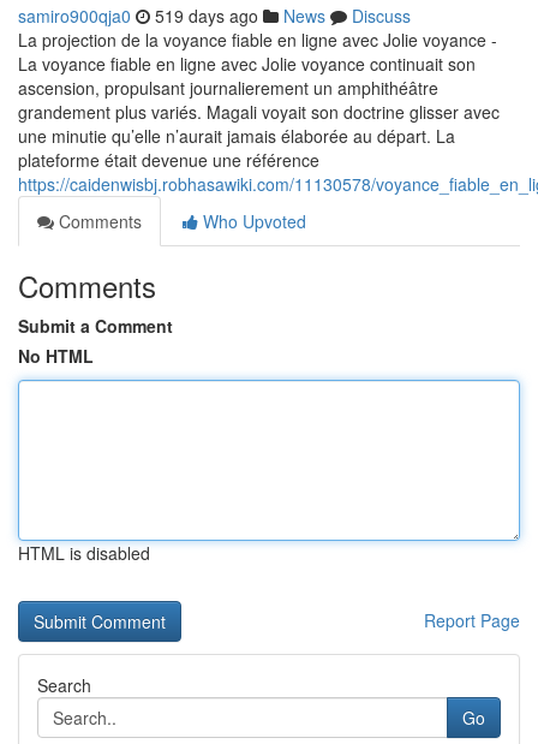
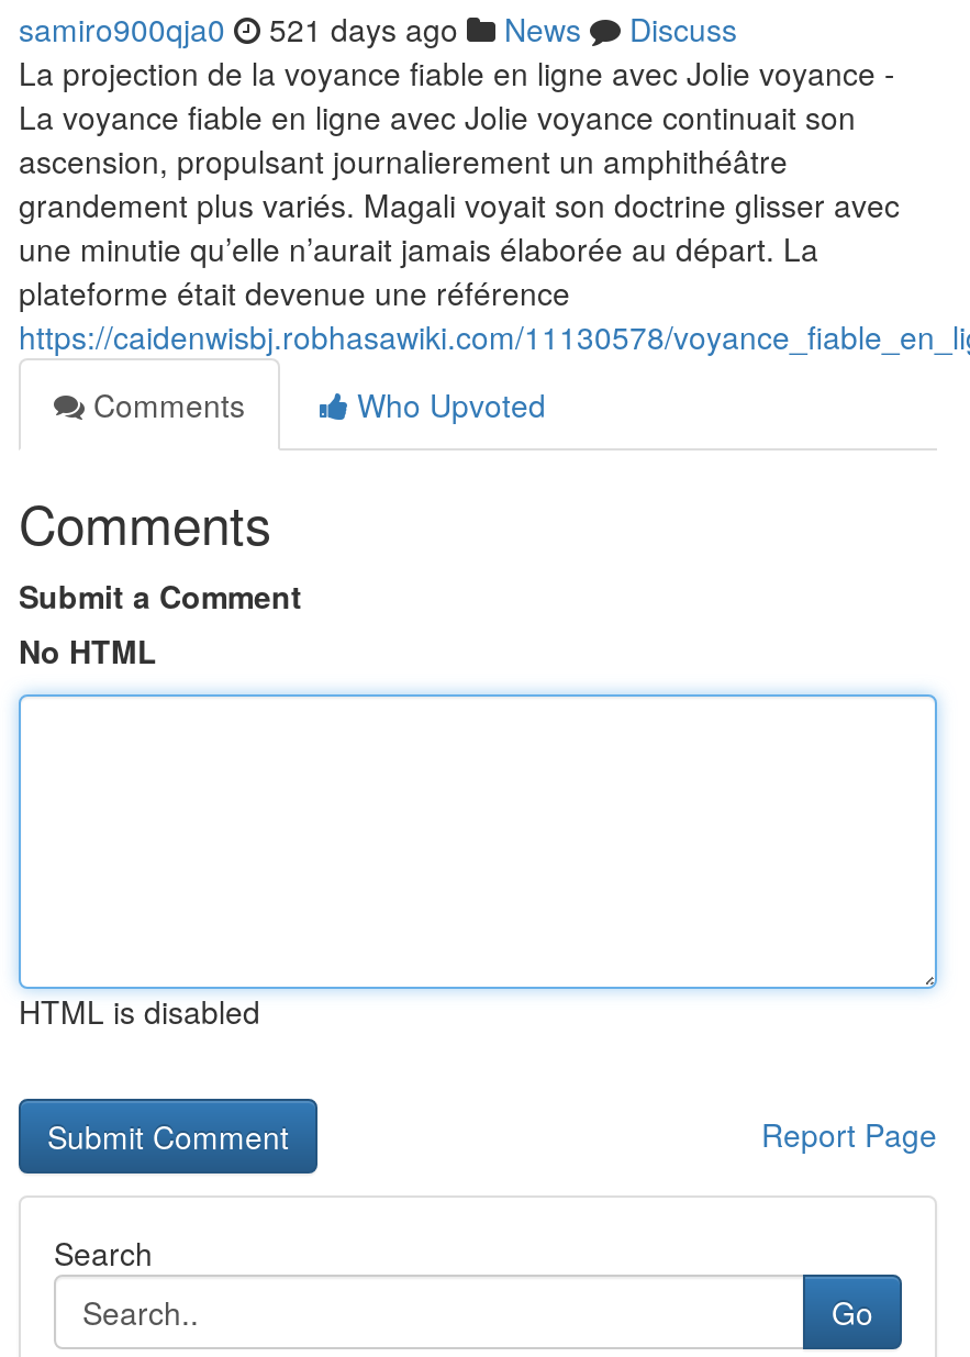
- samiro900qja0 519 days ago News Discuss
+ samiro900qja0 521 days ago News Discuss
